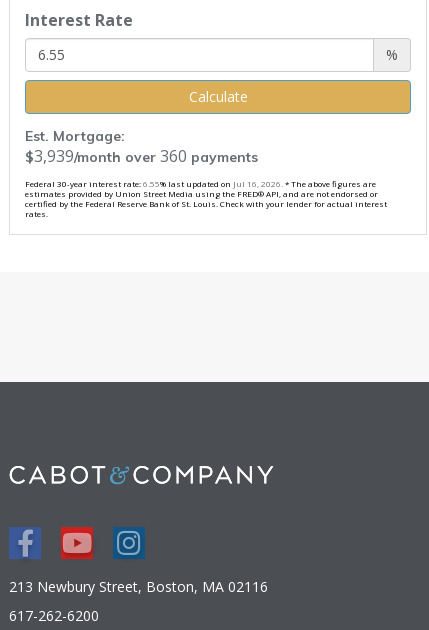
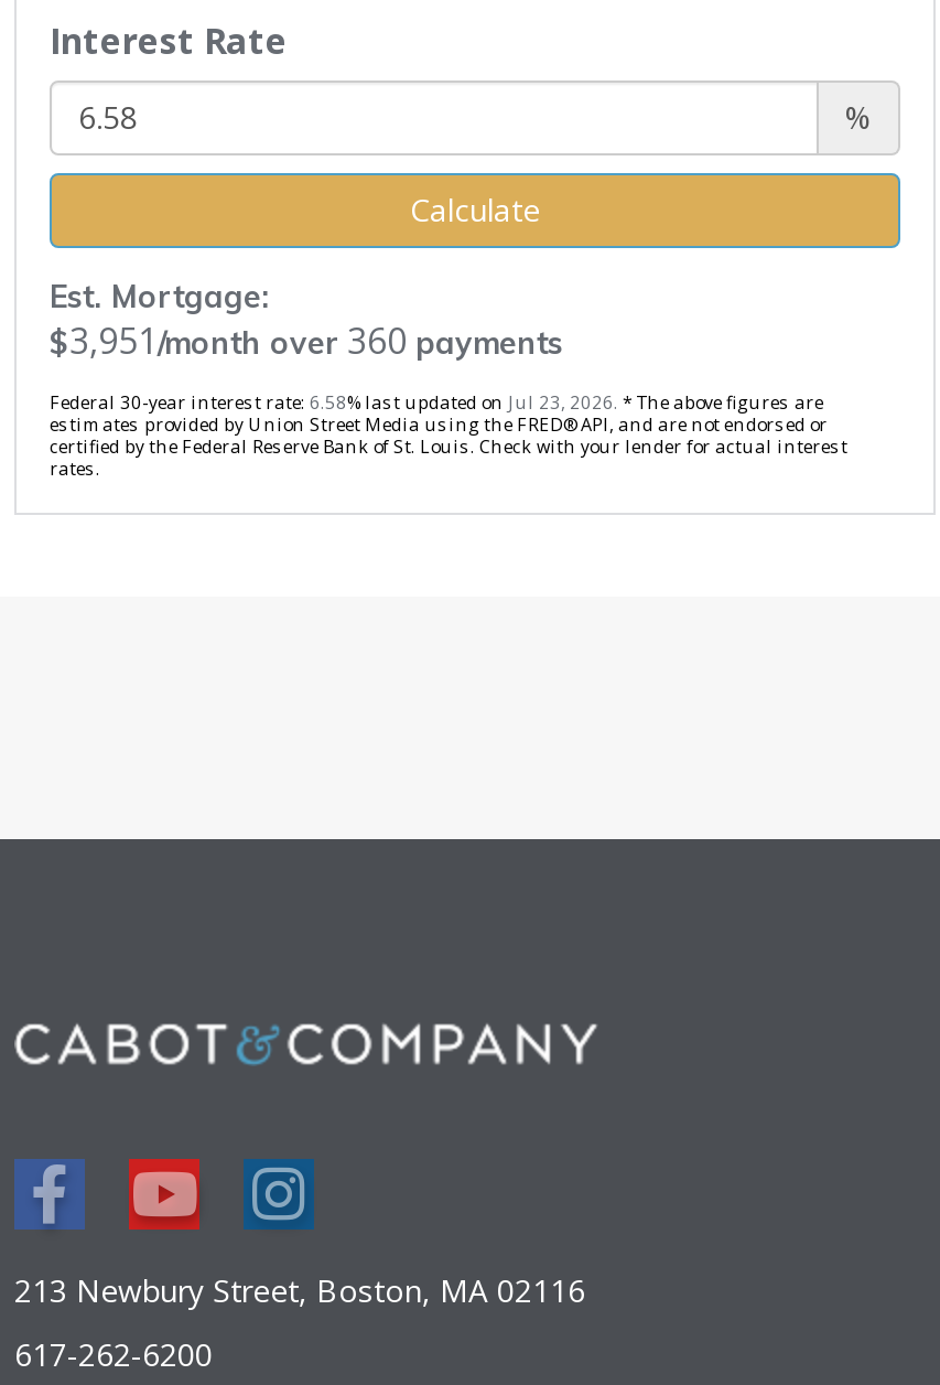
- $3,939/month over 360 payments
+ $3,951/month over 360 payments

- Federal 30-year interest rate: 6.55% last updated on Jul 16, 2026. * The above figures are
+ Federal 30-year interest rate: 6.58% last updated on Jul 23, 2026. * The above figures are
